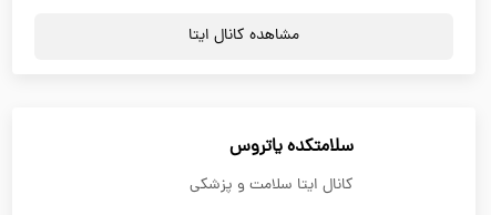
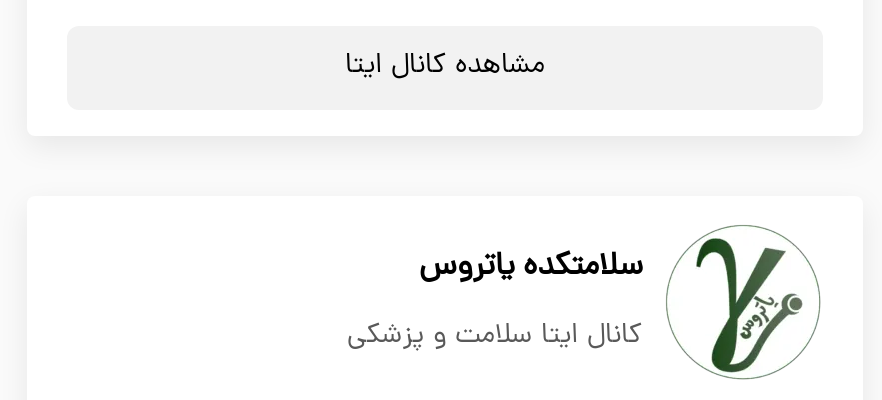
+ [image]
